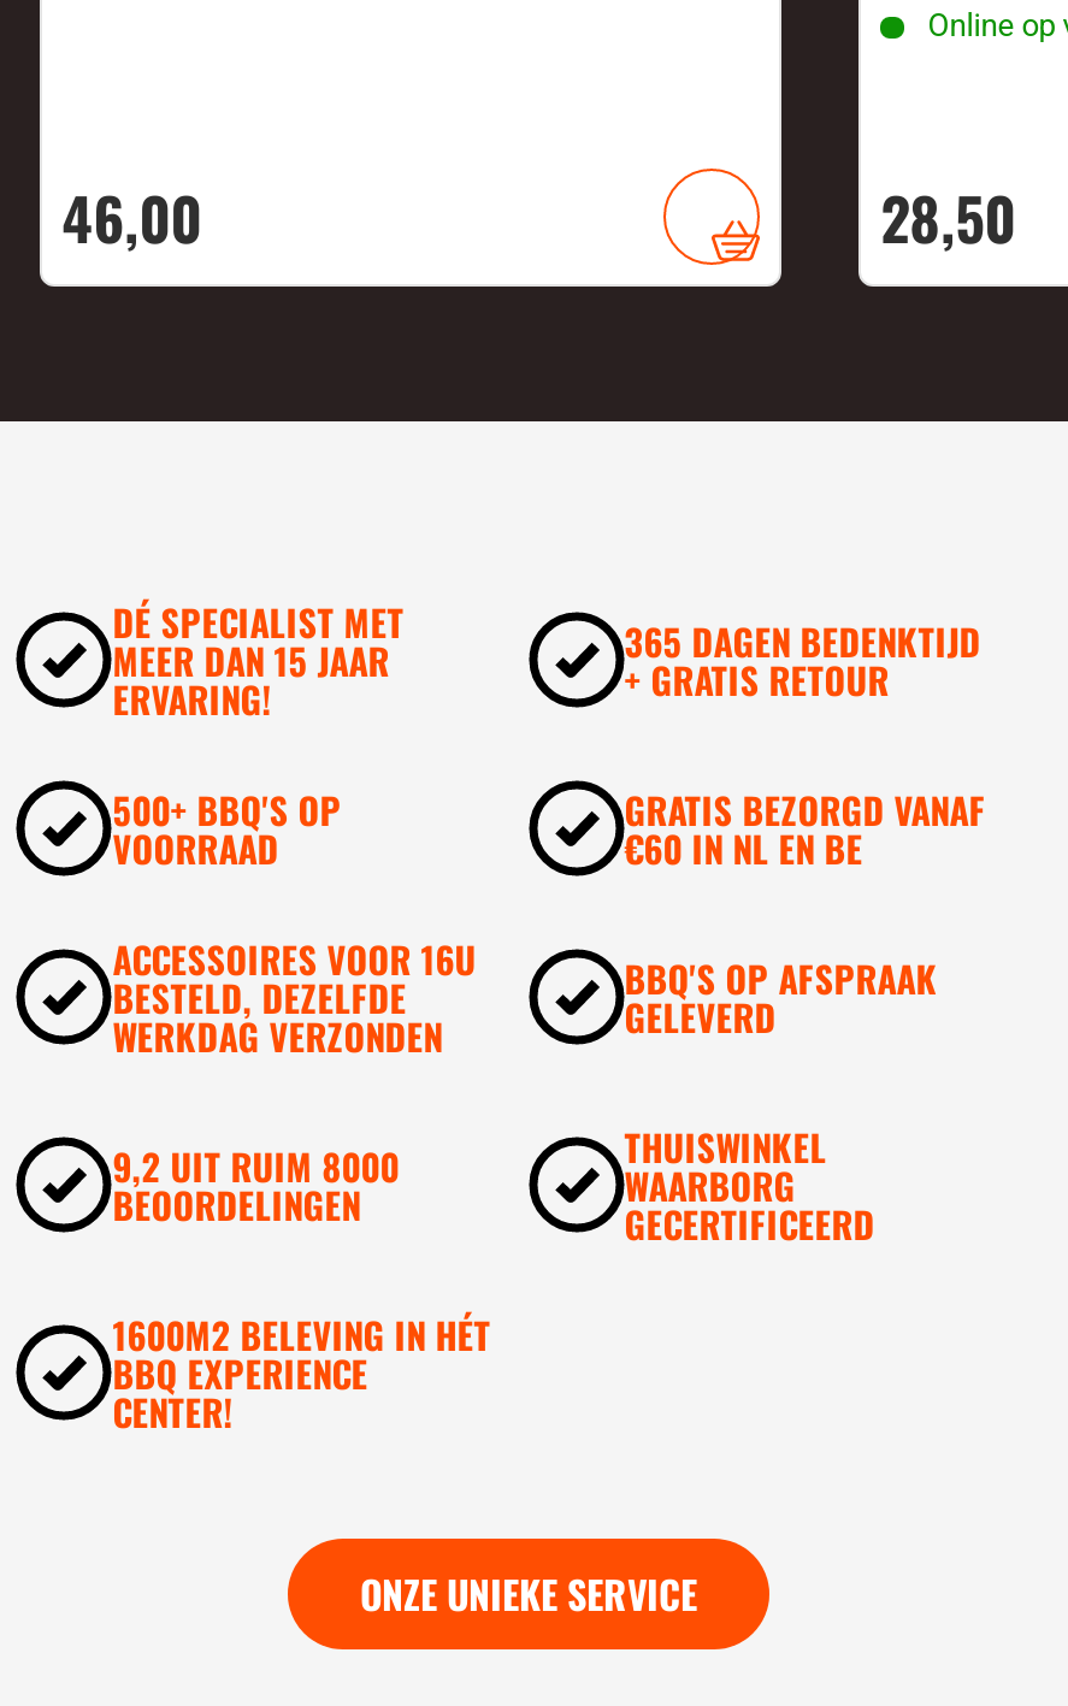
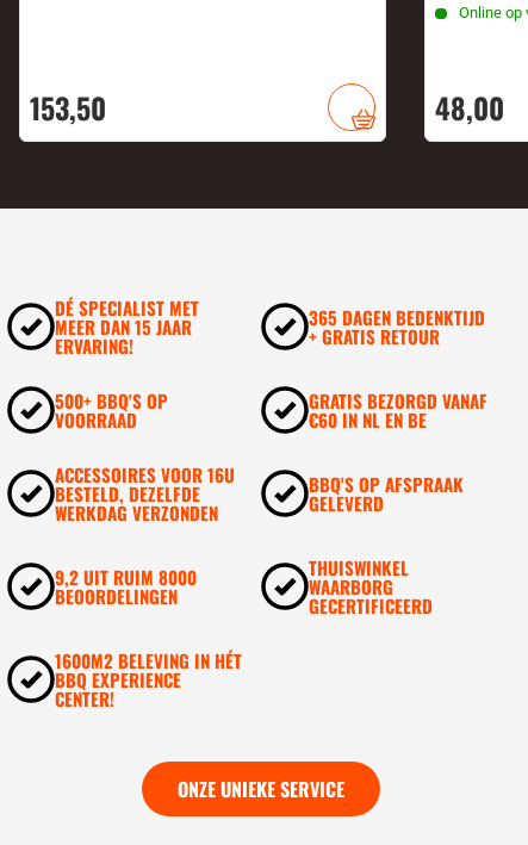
- 46,00
+ 153,50

- 28,50
+ 48,00
